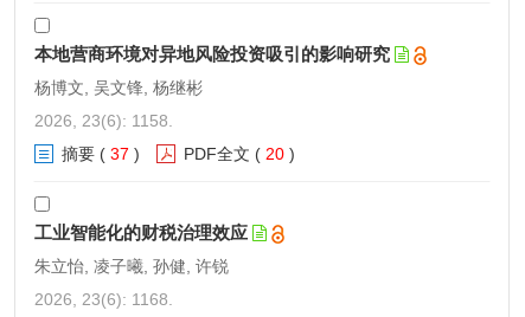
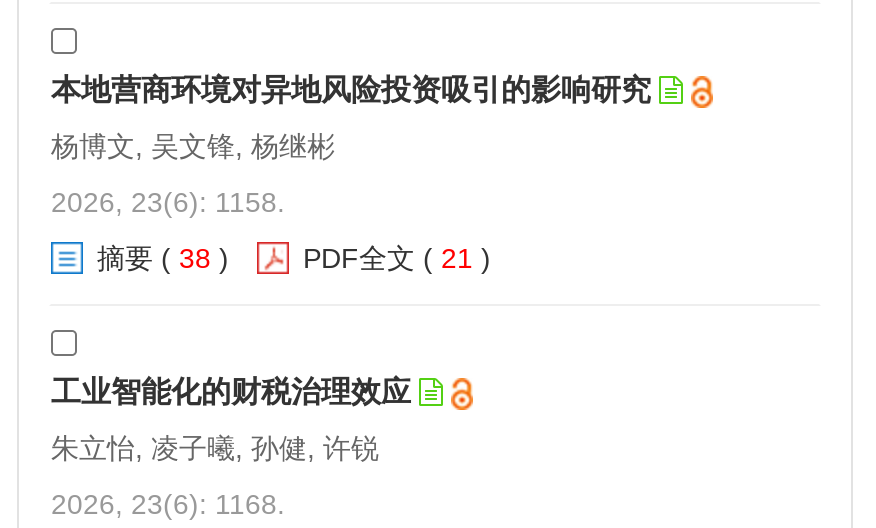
- 摘要( 37)
+ 摘要( 38)

- PDF全文 ( 20)
+ PDF全文 ( 21)
